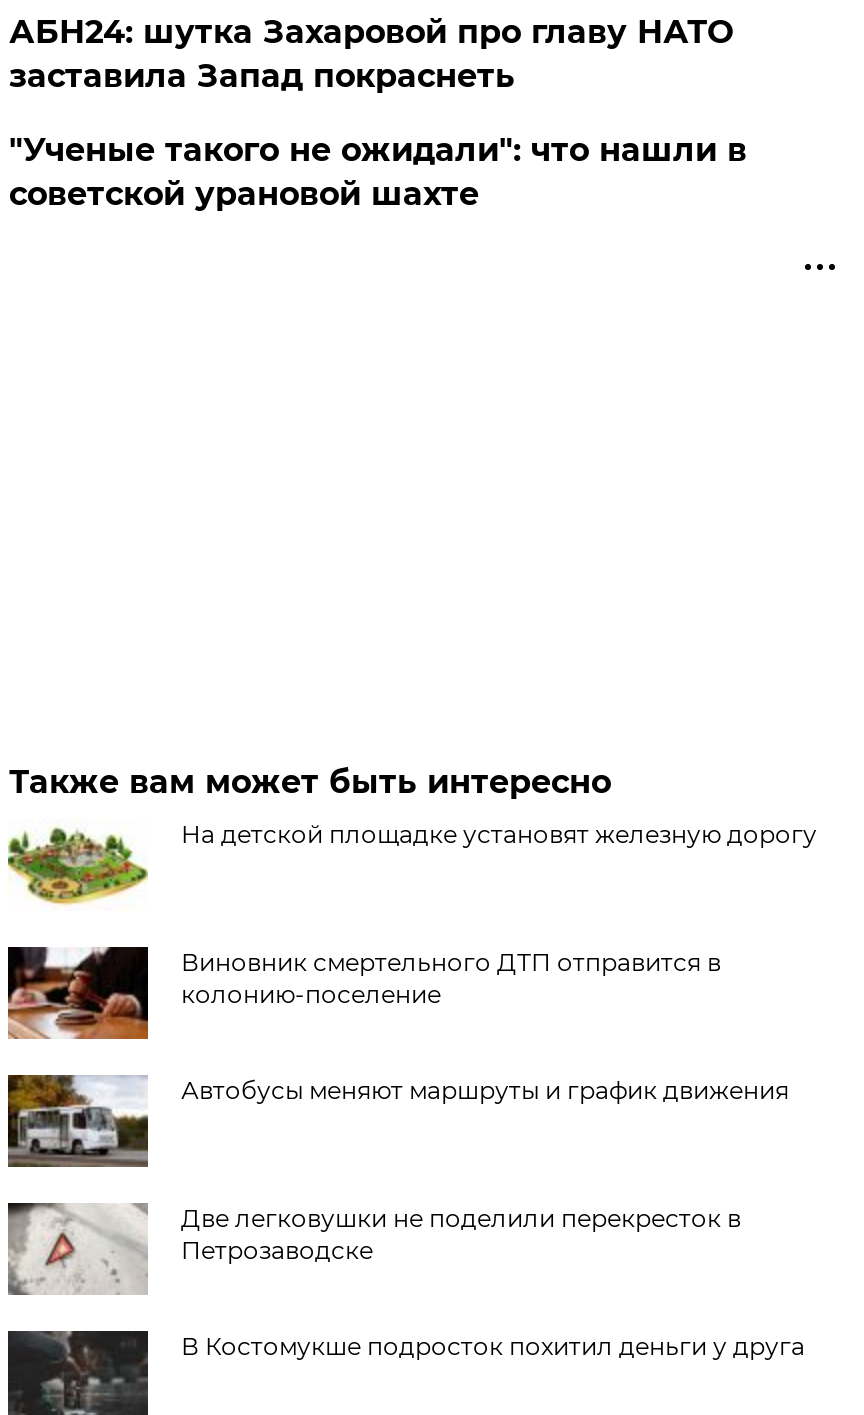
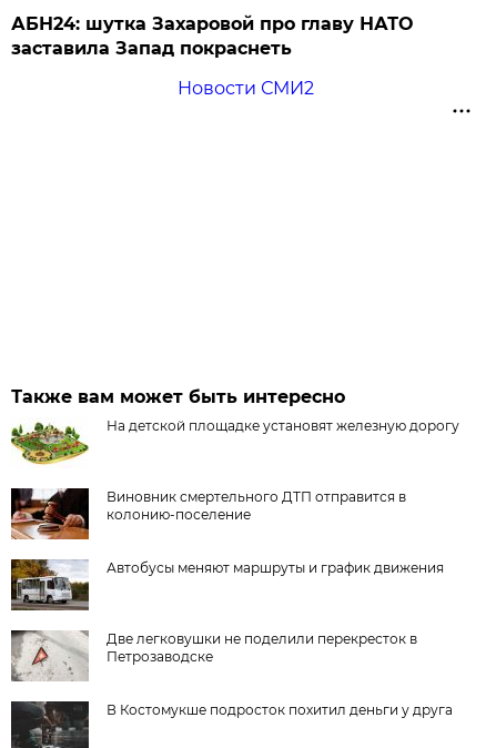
- "Ученые такого не ожидали": что нашли в
- советской урановой шахте
+ Новости СМИ2
